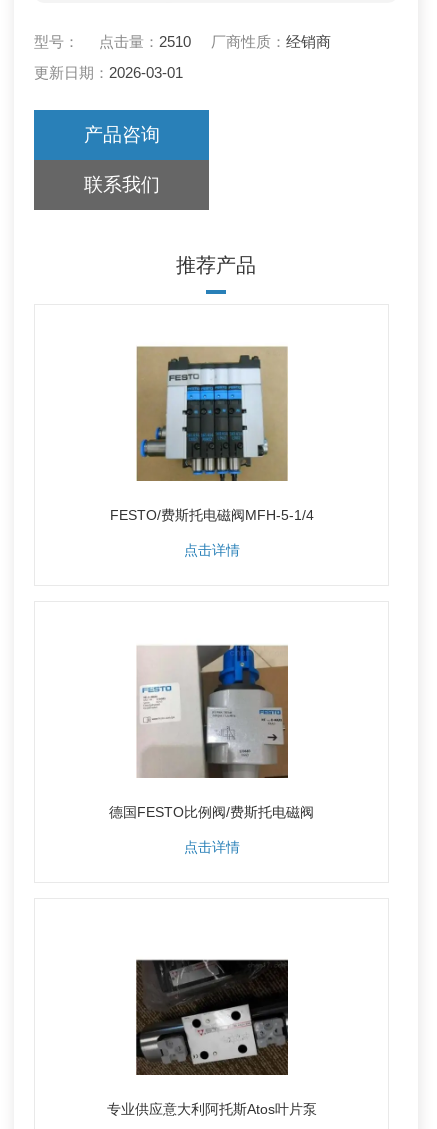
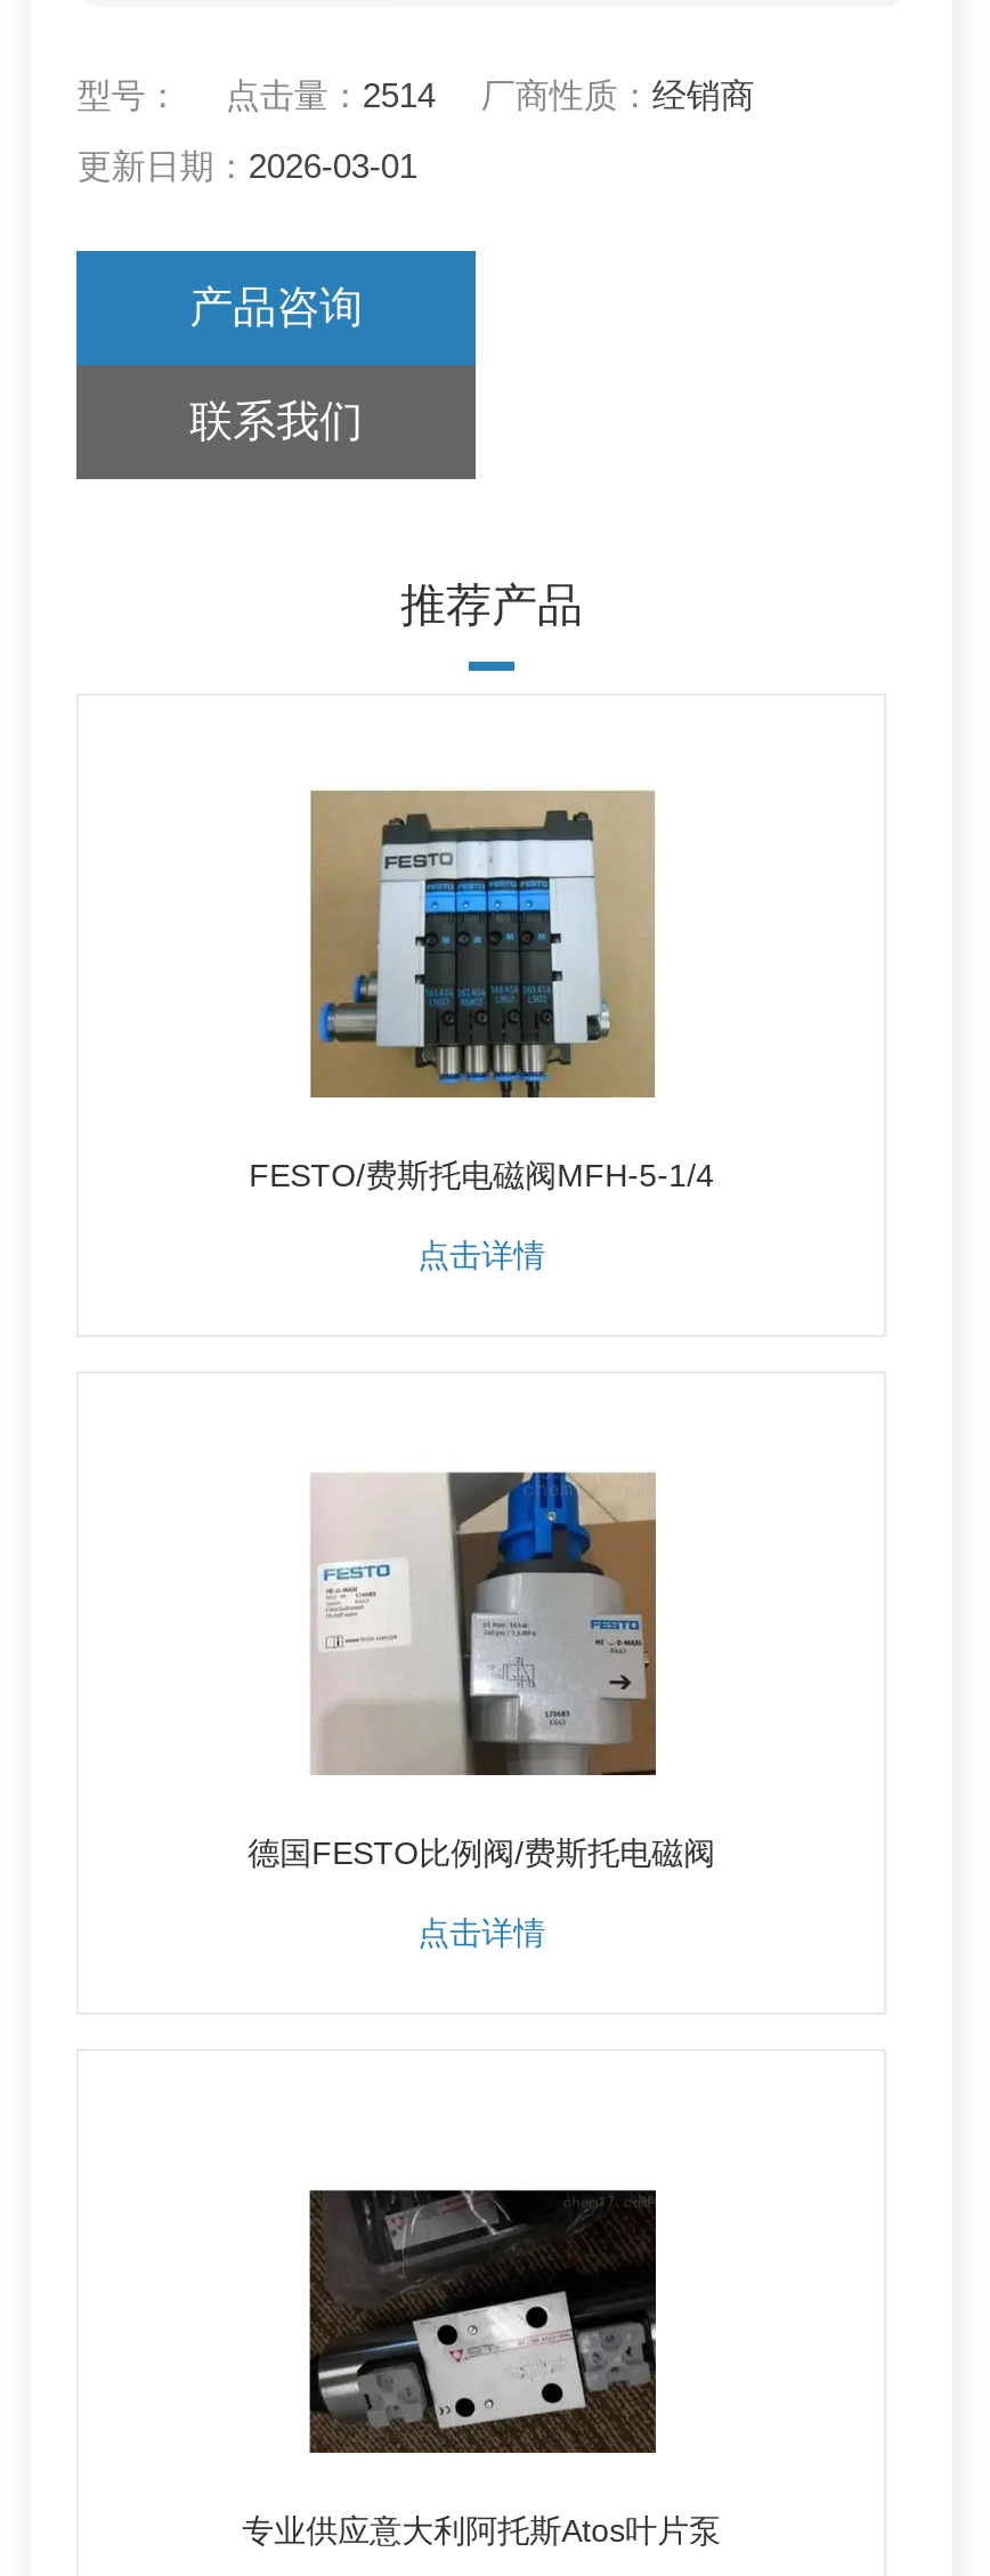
- 型号： 点击量：2510 厂商性质：经销商
+ 型号： 点击量：2514 厂商性质：经销商
